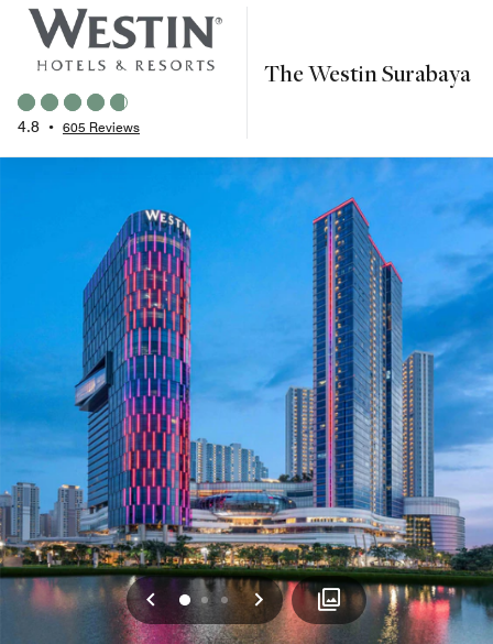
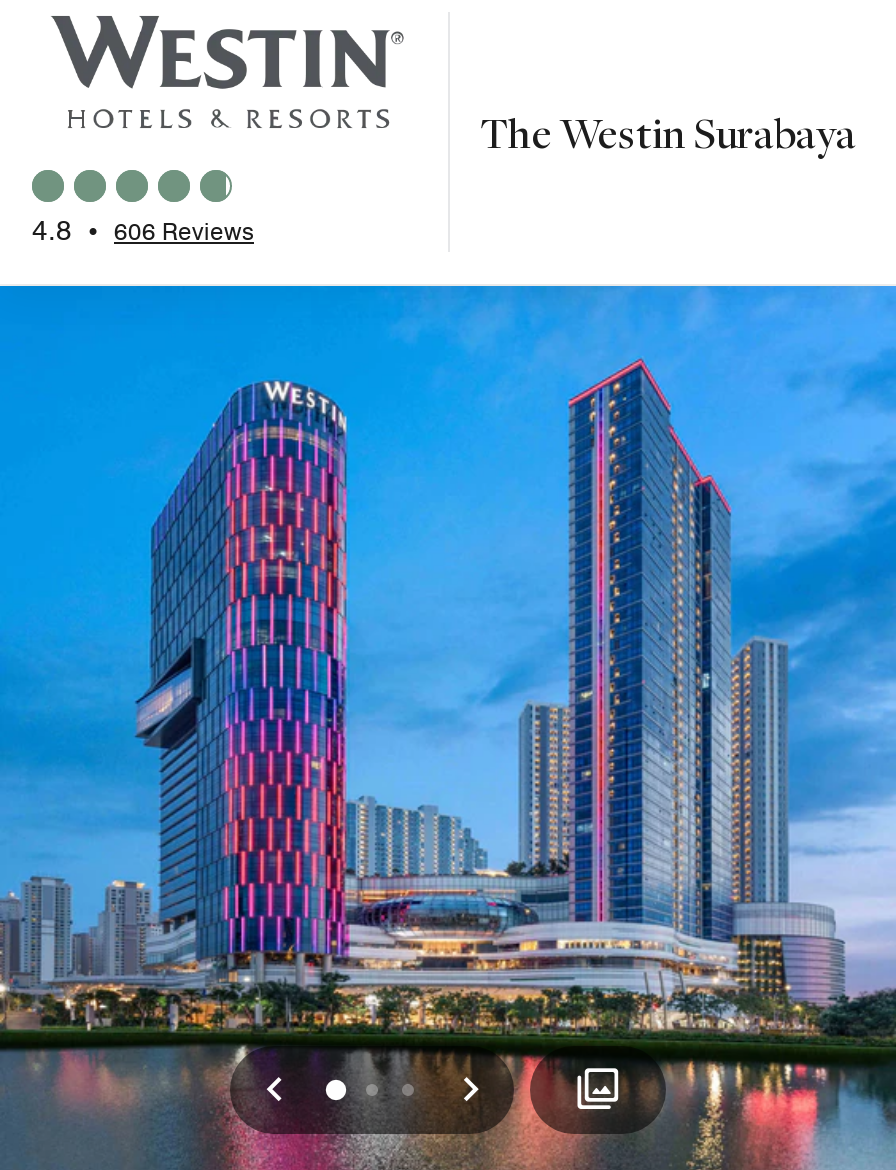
- 4.8 • 605 Reviews
+ 4.8 • 606 Reviews
